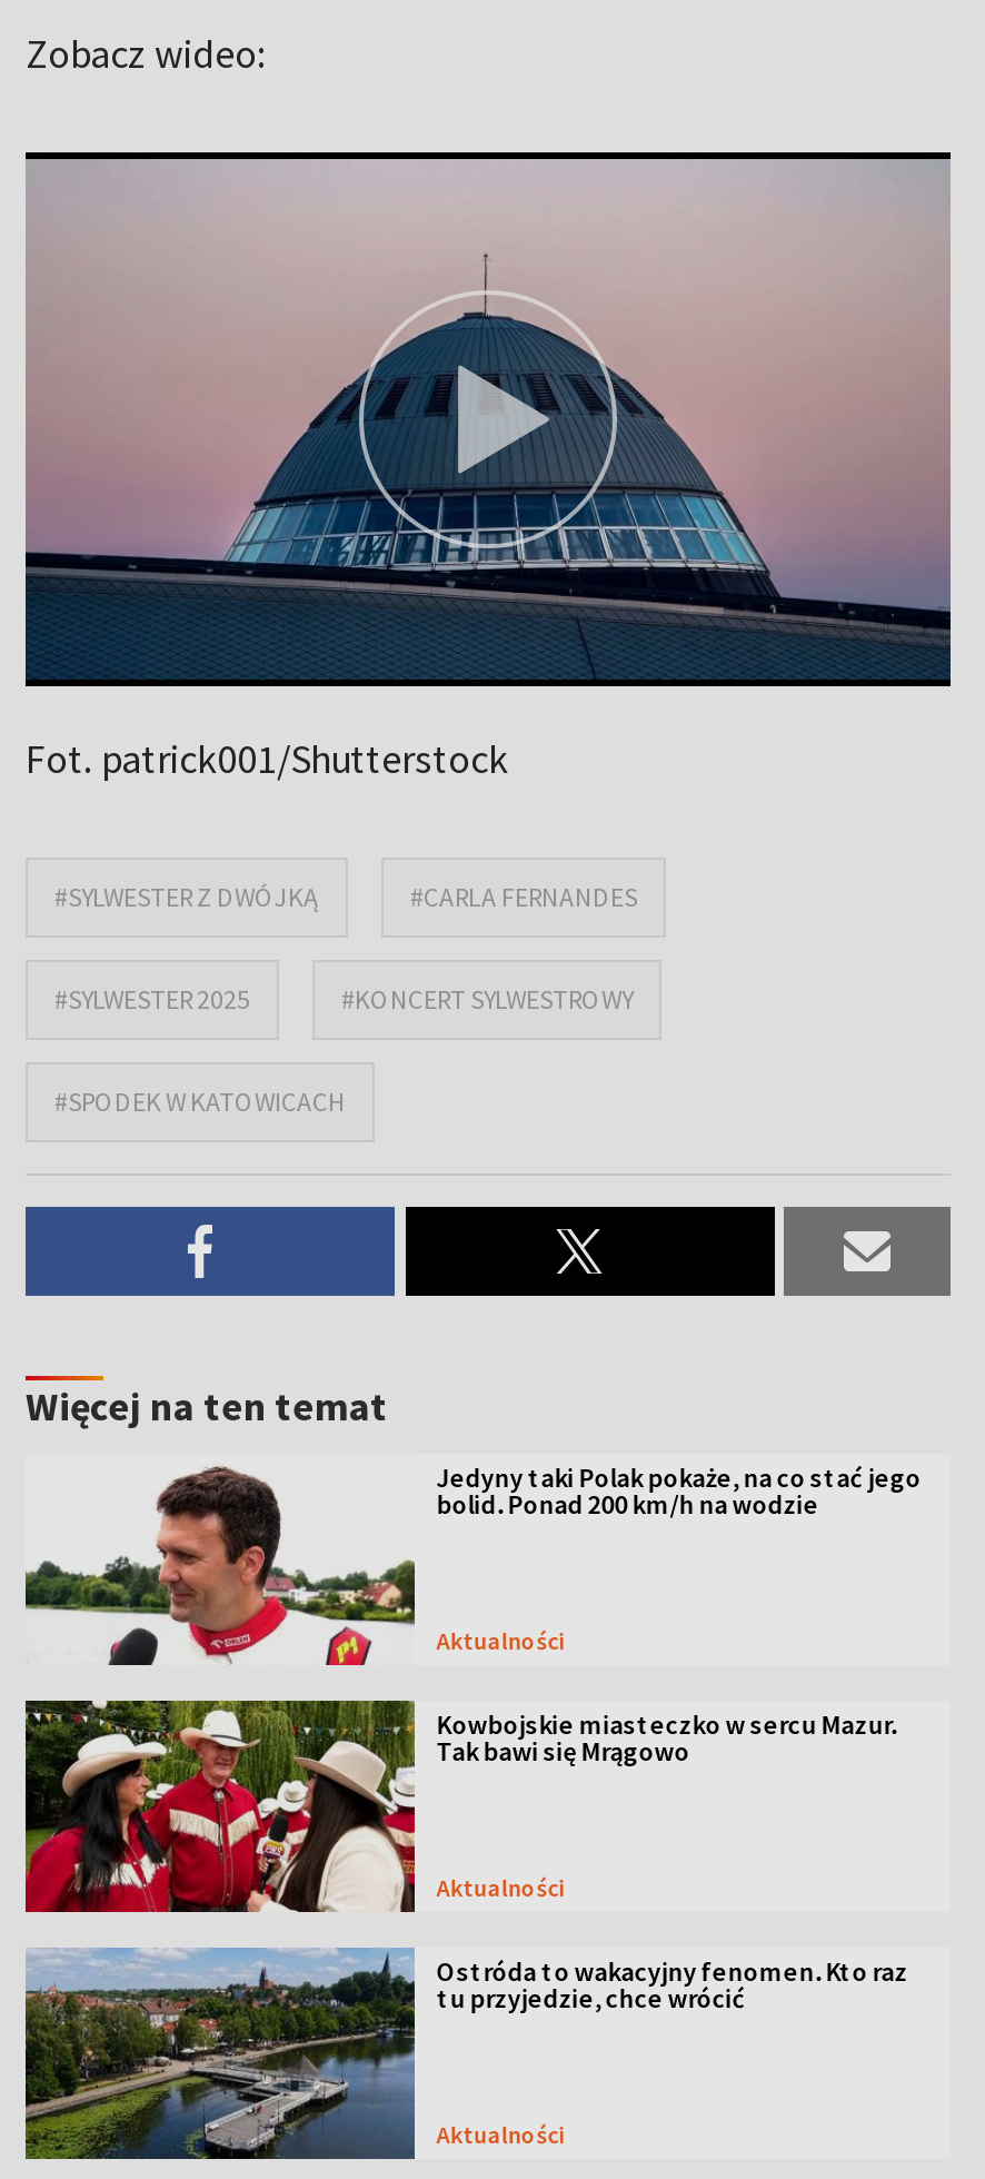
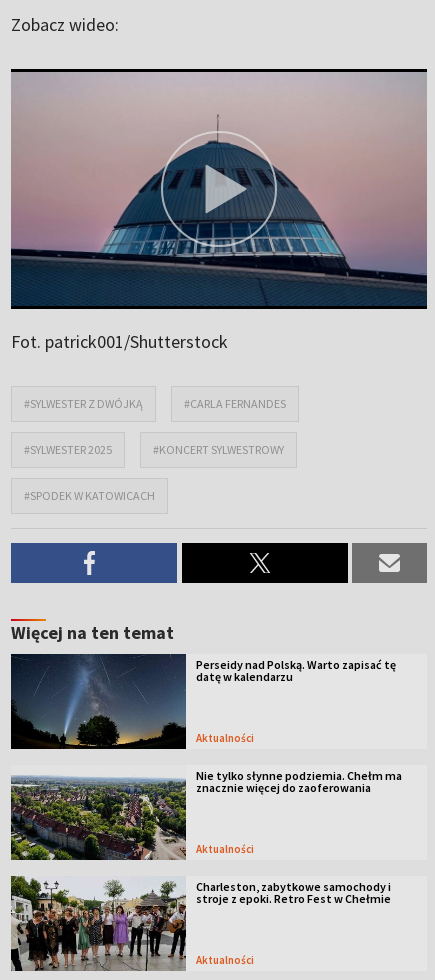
- [image]
- Jedyny taki Polak pokaże, na co stać jego
- bolid. Ponad 200 km/h na wodzie
+ [image]
+ Perseidy nad Polską. Warto zapisać tę
+ datę w kalendarzu

- [image]
- Kowbojskie miasteczko w sercu Mazur.
- Tak bawi się Mrągowo
+ [image]
+ Nie tylko słynne podziemia. Chełm ma
+ znacznie więcej do zaoferowania

- [image]
- Ostróda to wakacyjny fenomen. Kto raz
- tu przyjedzie, chce wrócić
+ [image]
+ Charleston, zabytkowe samochody i
+ stroje z epoki. Retro Fest w Chełmie
